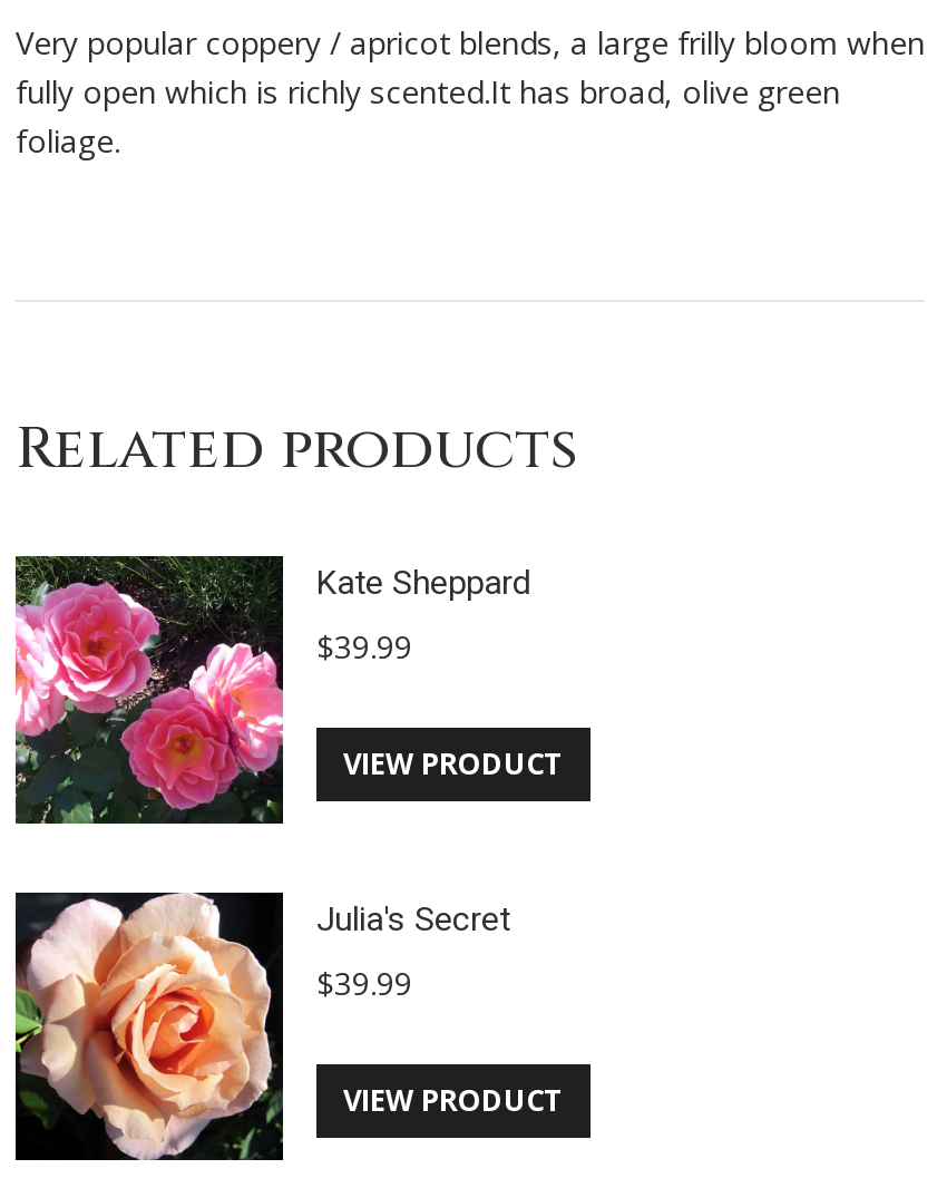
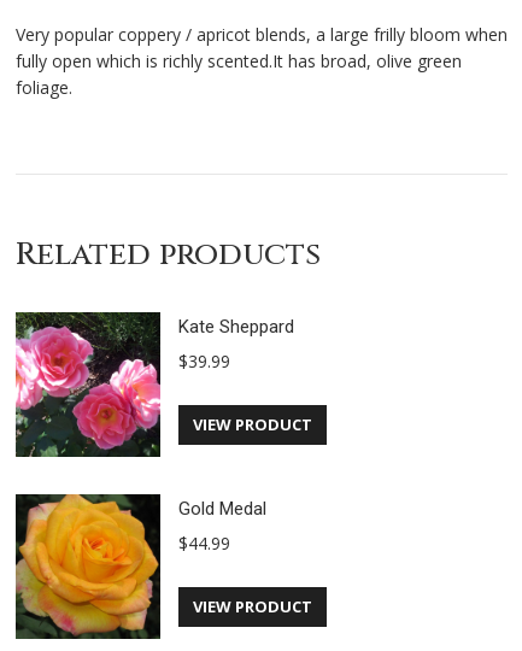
- [image]
- Julia's Secret
+ [image]
+ Gold Medal

- $39.99
+ $44.99
